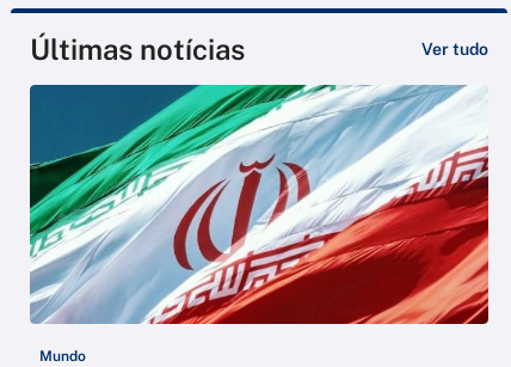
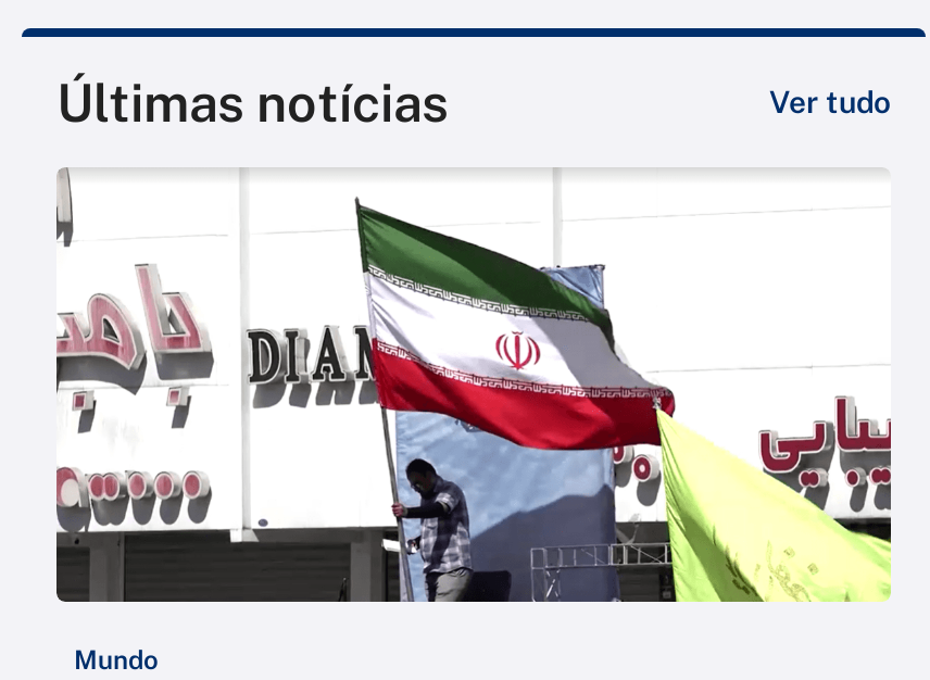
- [image]
+ [image]
